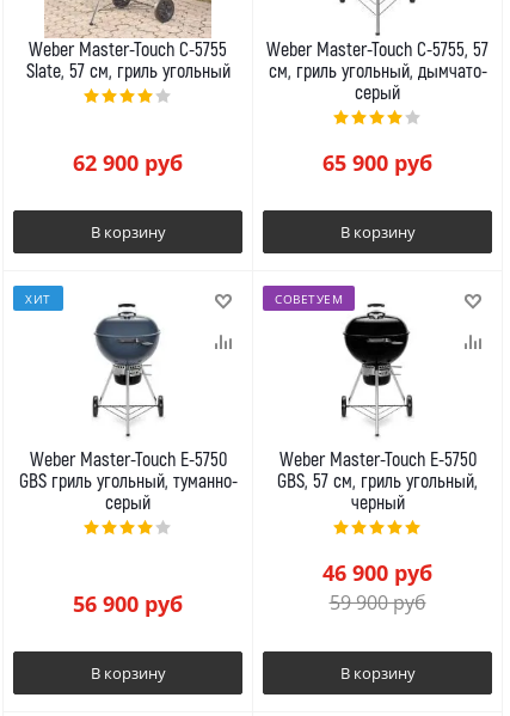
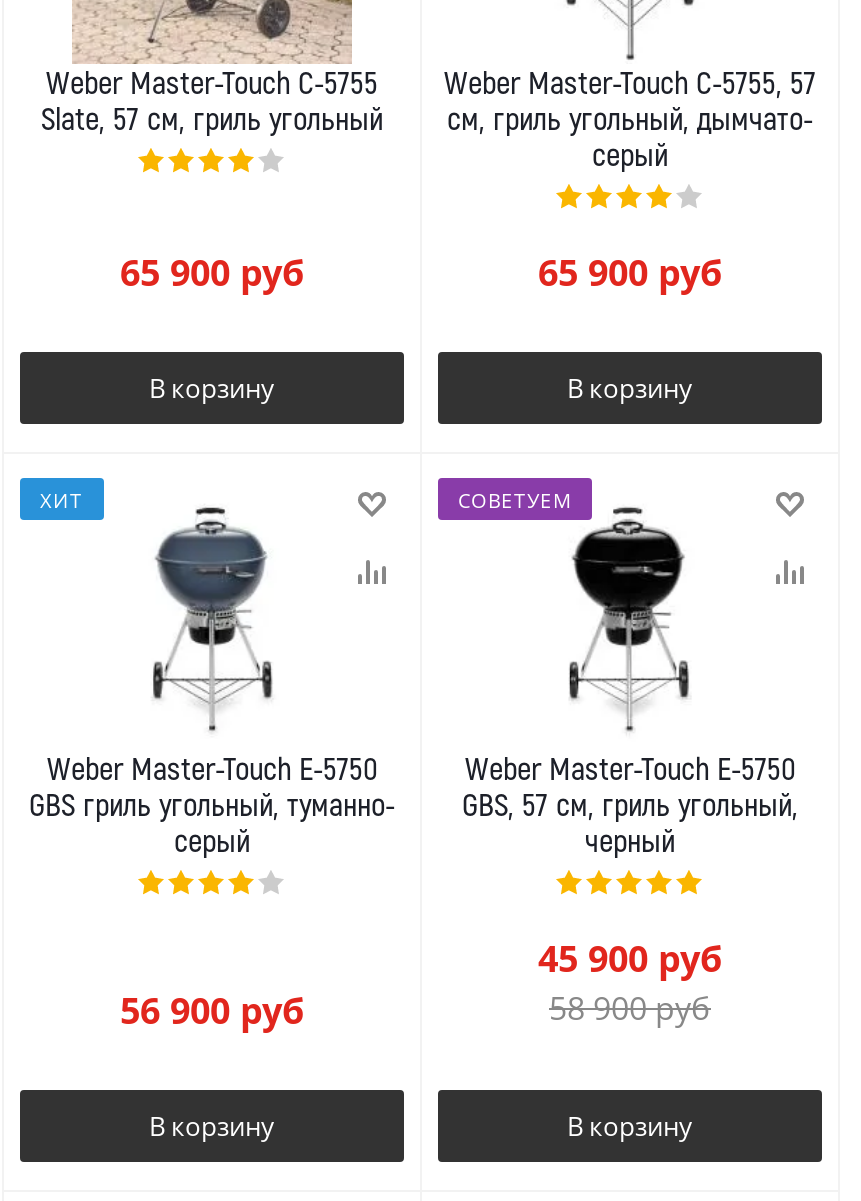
- 62 900 руб
+ 65 900 руб

- 46 900 руб
+ 45 900 руб

- 59 900руб
+ 58 900руб
